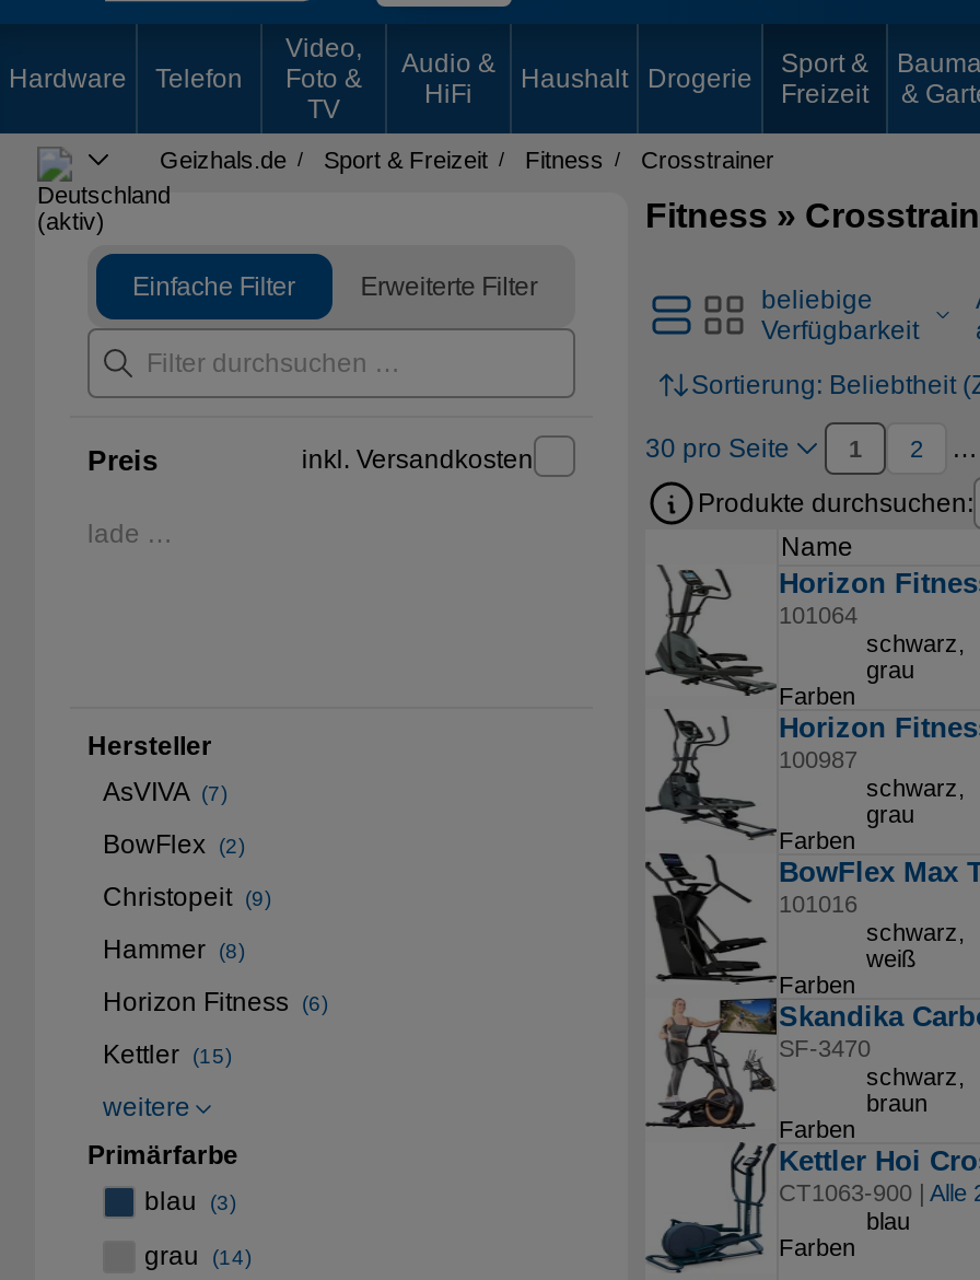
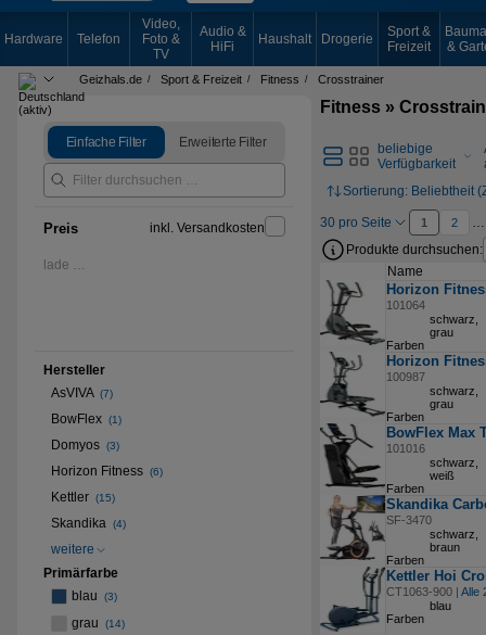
- BowFlex (2)
- Christopeit (9)
- Hammer (8)
+ BowFlex (1)
+ Domyos (3)

moved up: Horizon Fitness (6) | Kettler (15)

+ Skandika (4)
